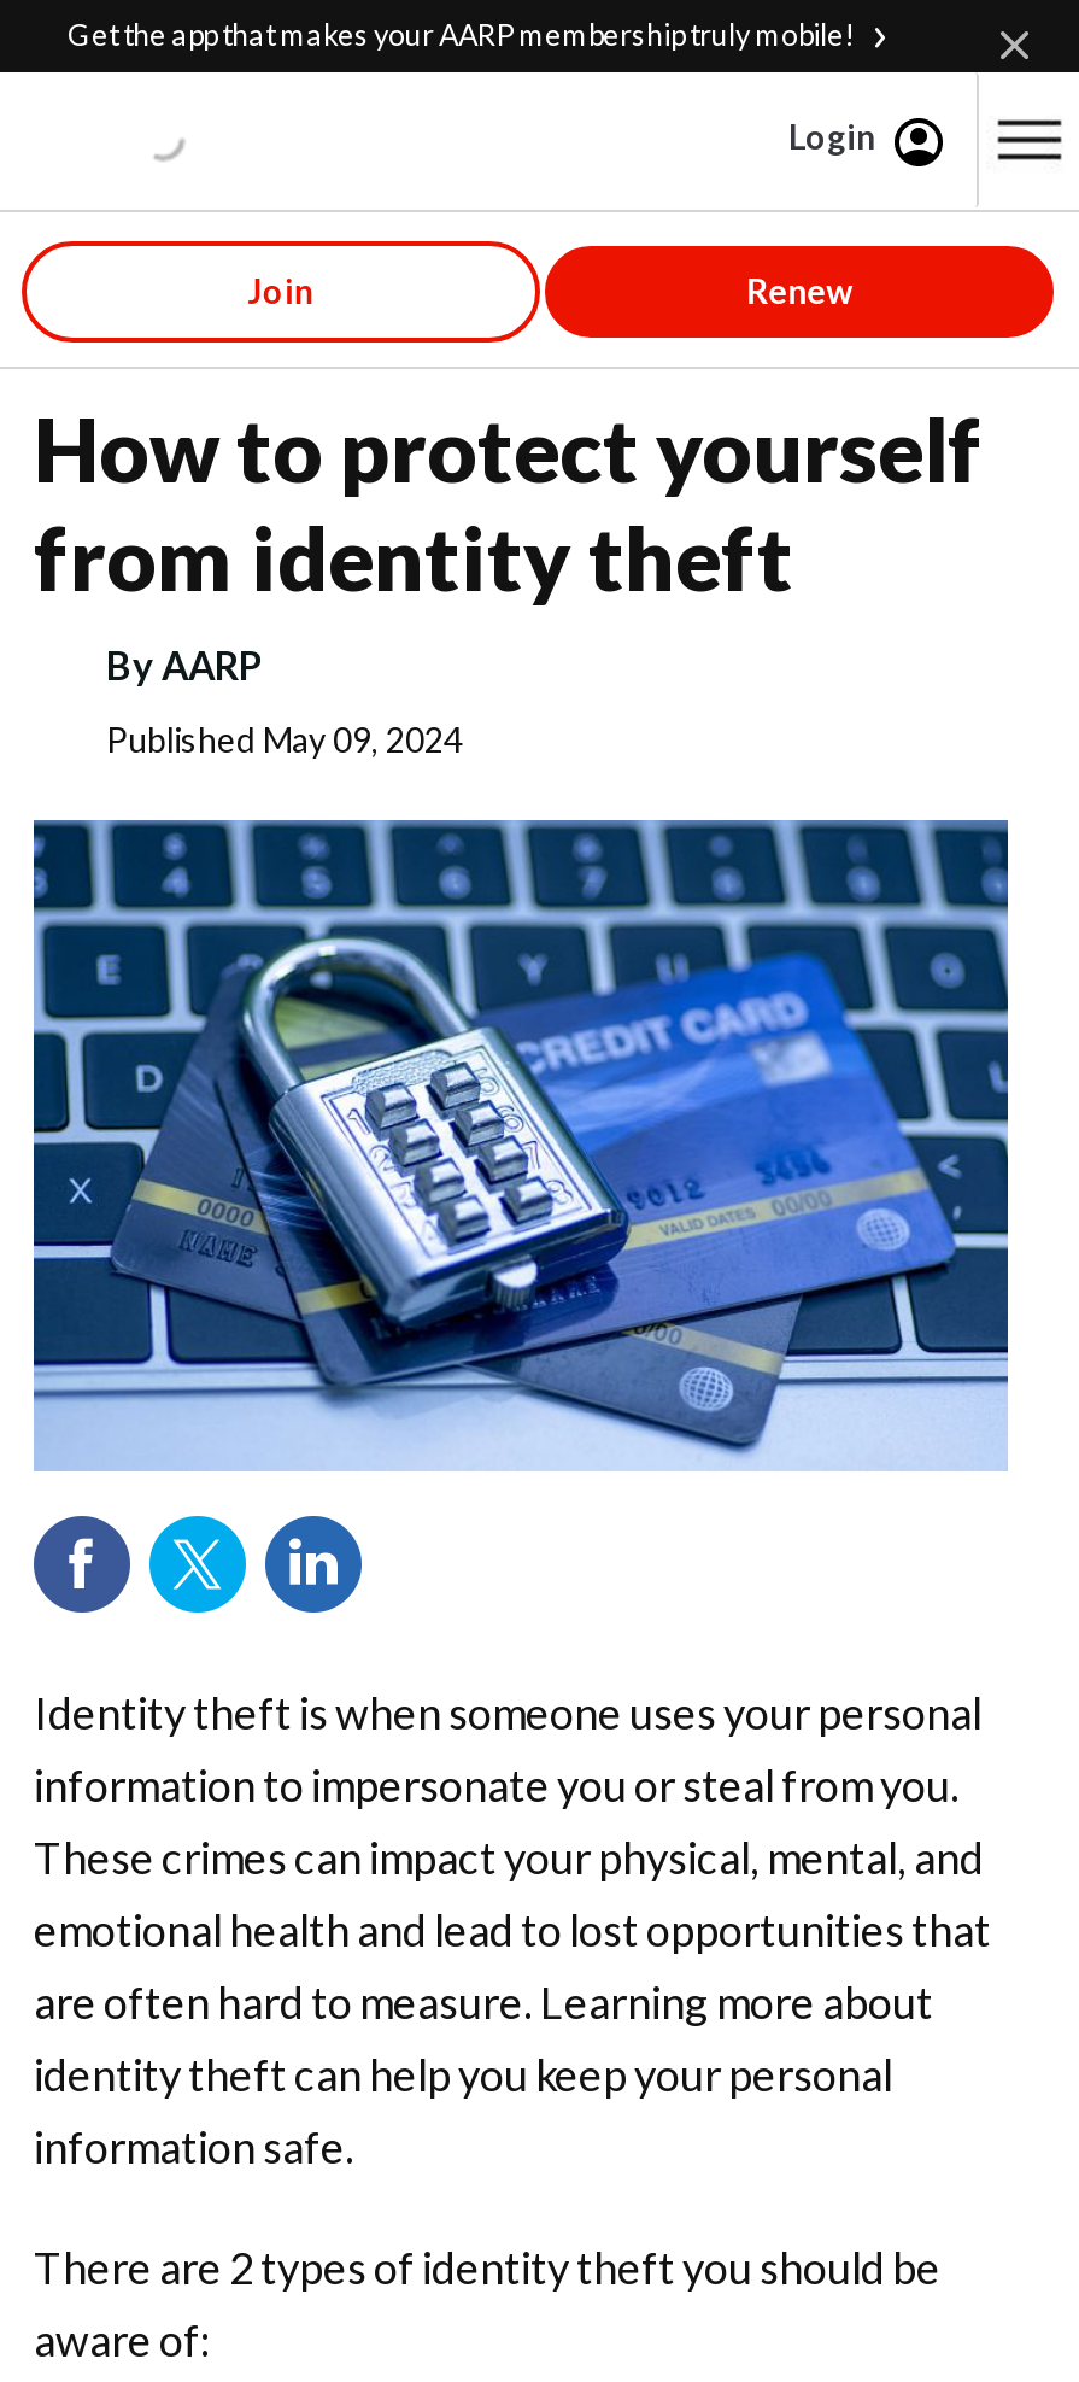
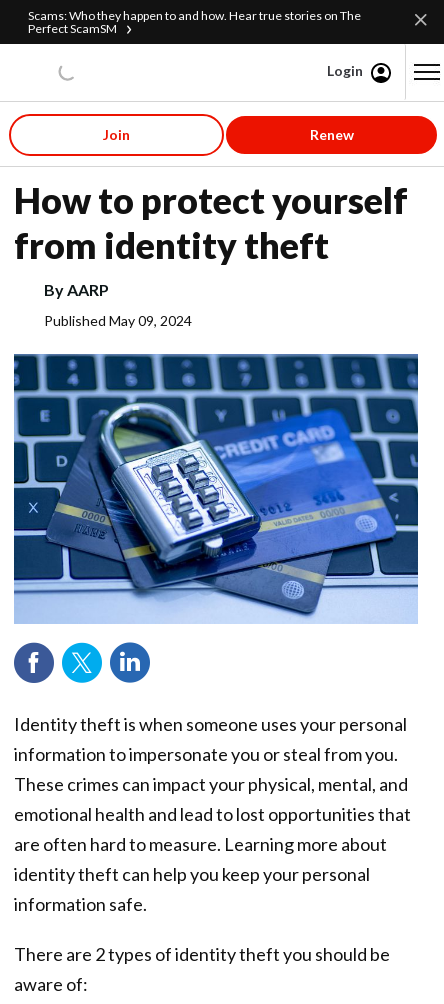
- Get the app that makes your AARP membership truly mobile!
+ Scams: Who they happen to and how. Hear true stories on The
+ Perfect ScamSM
